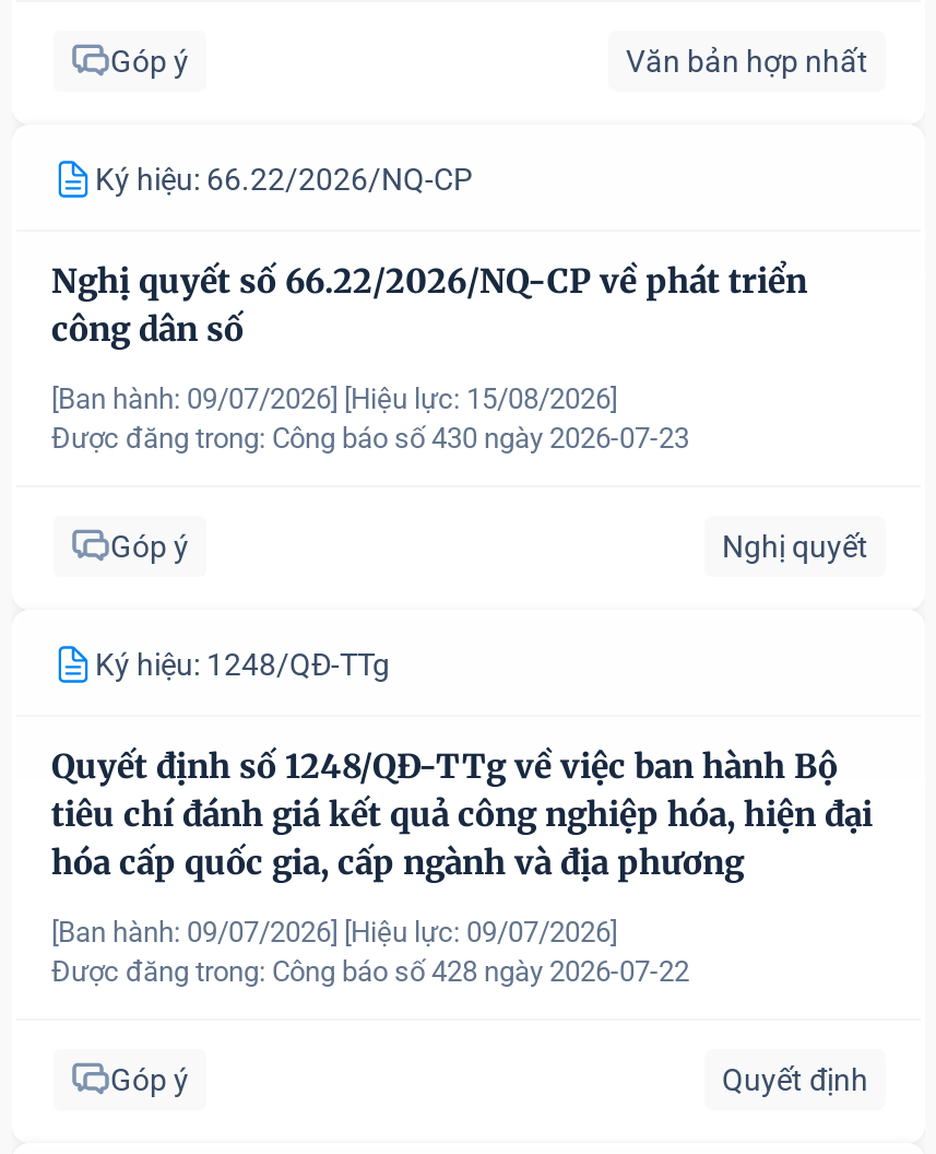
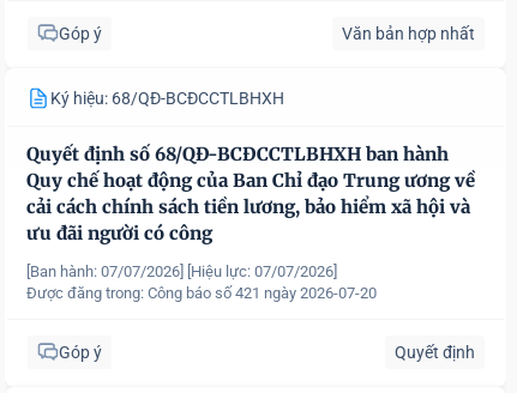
- Ký hiệu: 66.22/2026/NQ-CP
- Nghị quyết số 66.22/2026/NQ-CP về phát triển
- công dân số
- [Ban hành: 09/07/2026] [Hiệu lực: 15/08/2026]
- Được đăng trong: Công báo số 430 ngày 2026-07-23
- Góp ý
- Nghị quyết
- Ký hiệu: 1248/QĐ-TTg
- Quyết định số 1248/QĐ-TTg về việc ban hành Bộ
- tiêu chí đánh giá kết quả công nghiệp hóa, hiện đại
- hóa cấp quốc gia, cấp ngành và địa phương
- [Ban hành: 09/07/2026] [Hiệu lực: 09/07/2026]
- Được đăng trong: Công báo số 428 ngày 2026-07-22
+ Ký hiệu: 68/QĐ-BCĐCCTLBHXH
+ Quyết định số 68/QĐ-BCĐCCTLBHXH ban hành
+ Quy chế hoạt động của Ban Chỉ đạo Trung ương về
+ cải cách chính sách tiền lương, bảo hiểm xã hội và
+ ưu đãi người có công
+ [Ban hành: 07/07/2026] [Hiệu lực: 07/07/2026]
+ Được đăng trong: Công báo số 421 ngày 2026-07-20
